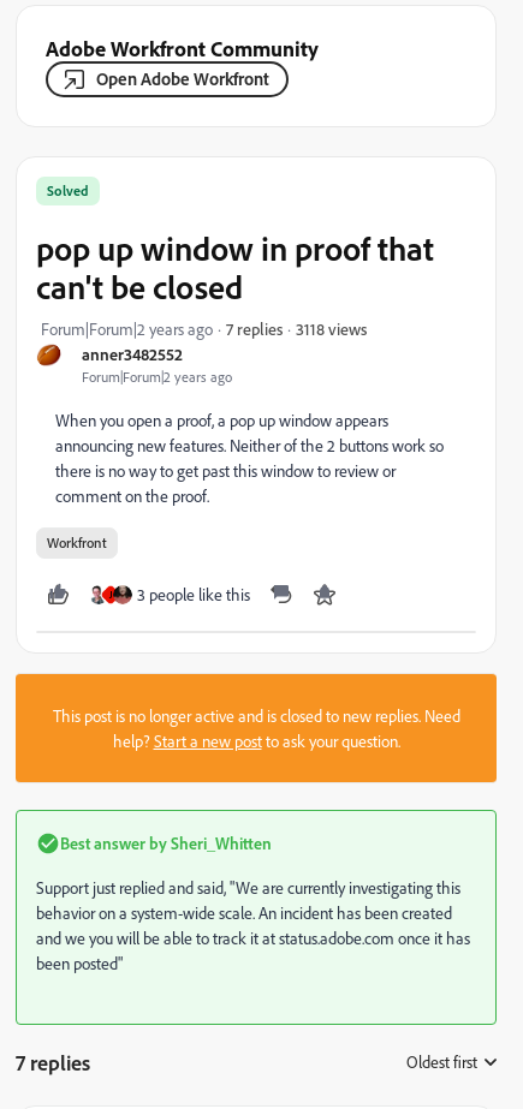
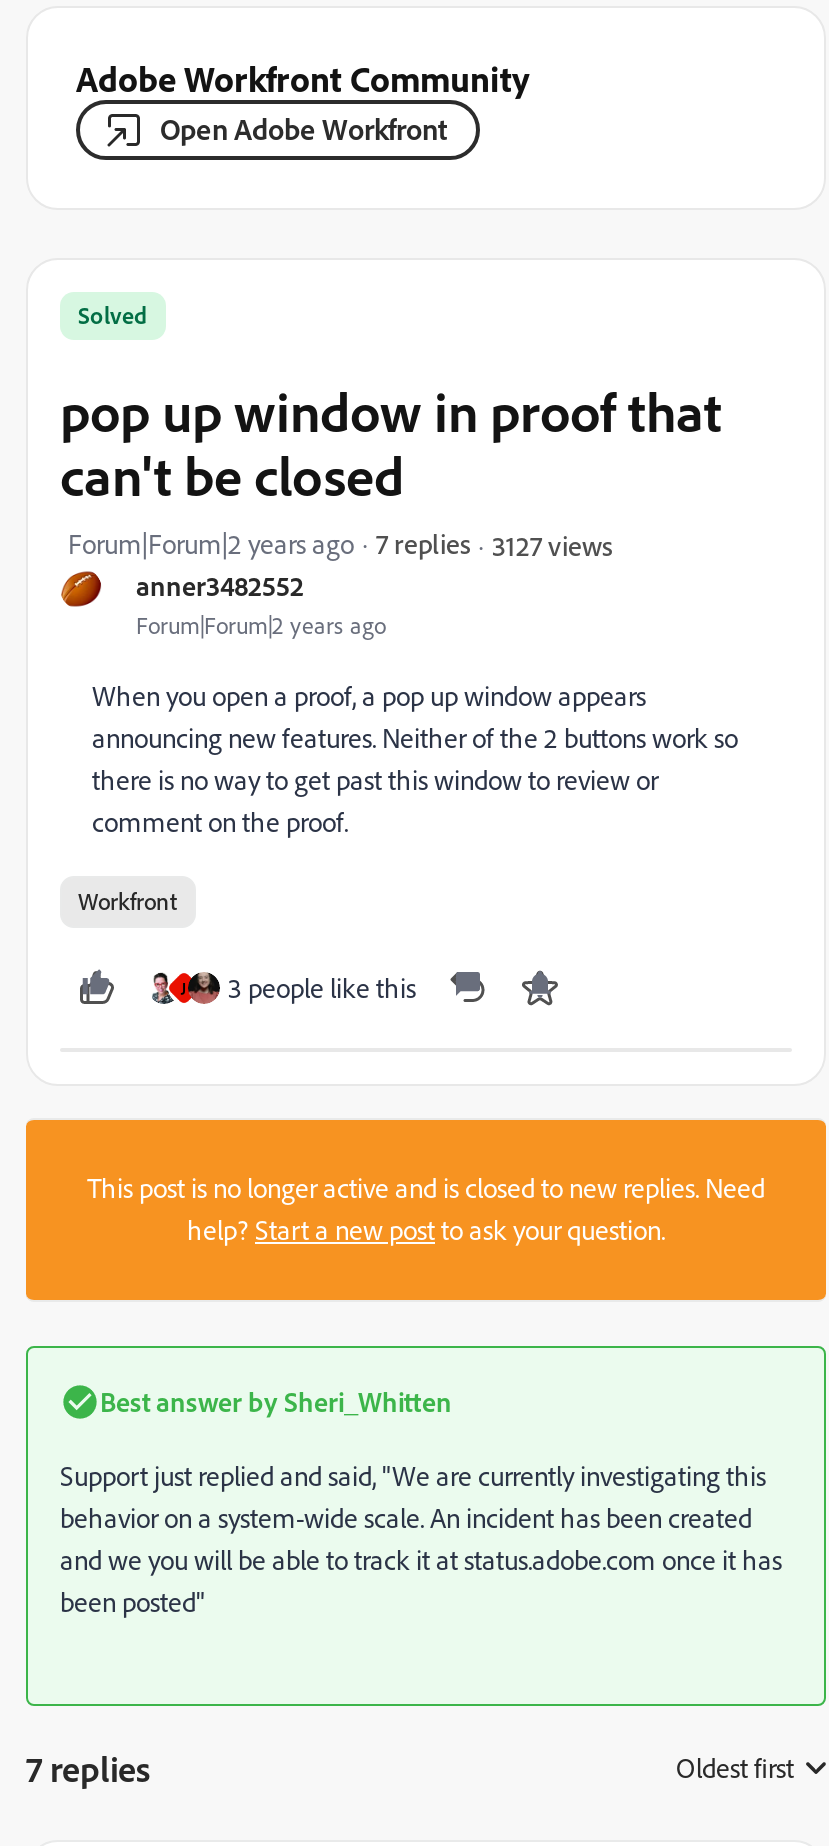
- 3118 views
+ 3127 views
